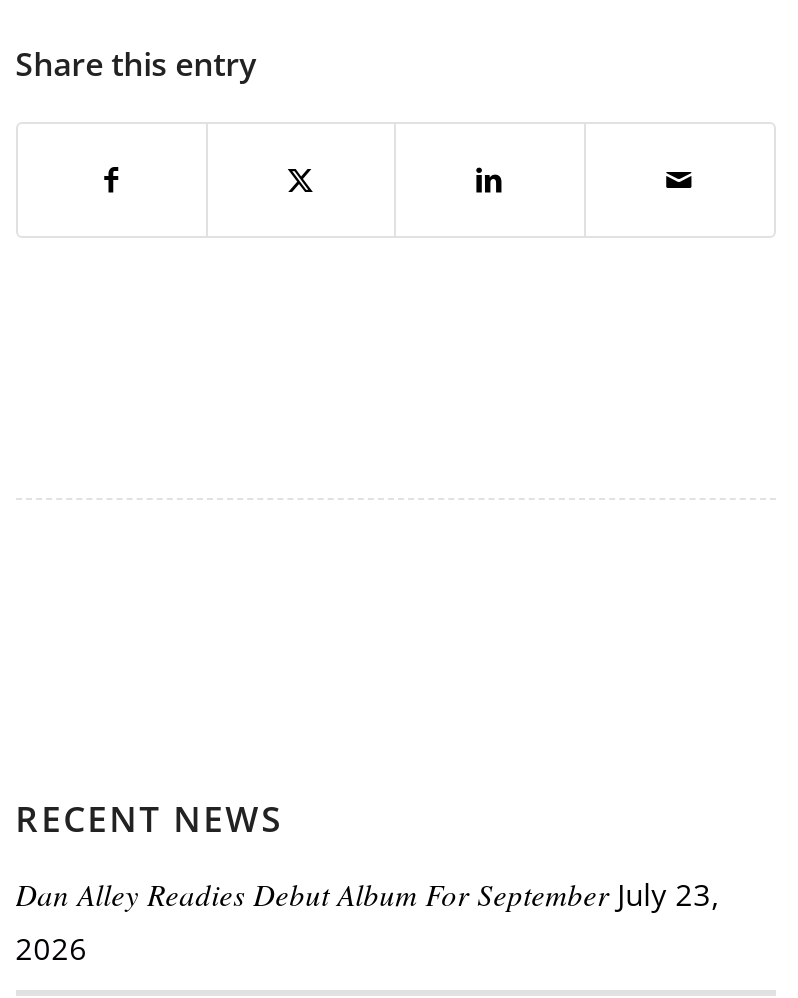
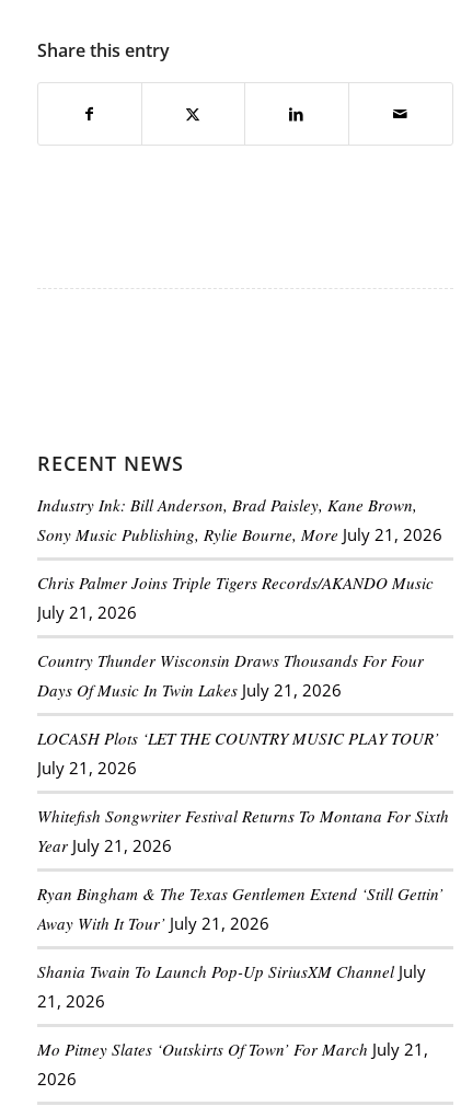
- Dan Alley Readies Debut Album For September July 23,
+ Industry Ink: Bill Anderson, Brad Paisley, Kane Brown,
+ Sony Music Publishing, Rylie Bourne, More July 21, 2026
+ Chris Palmer Joins Triple Tigers Records/AKANDO Music
+ July 21, 2026
+ Country Thunder Wisconsin Draws Thousands For Four
+ Days Of Music In Twin Lakes July 21, 2026
+ LOCASH Plots ‘LET THE COUNTRY MUSIC PLAY TOUR’
+ July 21, 2026
+ Whitefish Songwriter Festival Returns To Montana For Sixth
+ Year July 21, 2026
+ Ryan Bingham & The Texas Gentlemen Extend ‘Still Gettin’
+ Away With It Tour’ July 21, 2026
+ Shania Twain To Launch Pop-Up SiriusXM Channel July
+ 21, 2026
+ Mo Pitney Slates ‘Outskirts Of Town’ For March July 21,
